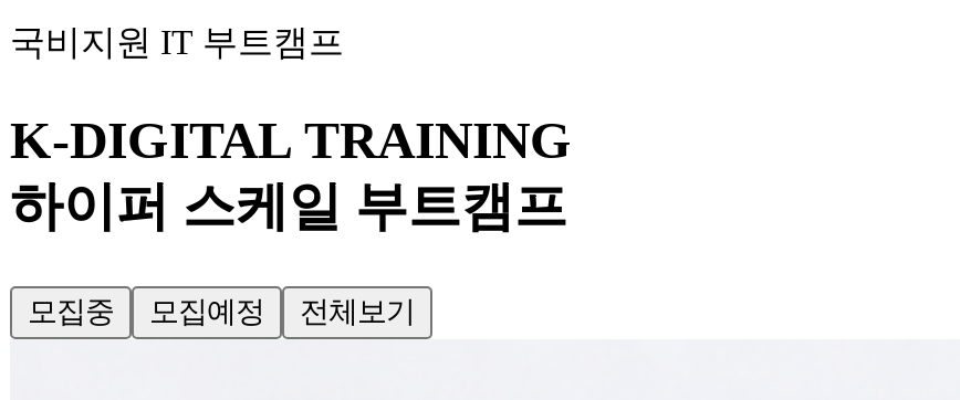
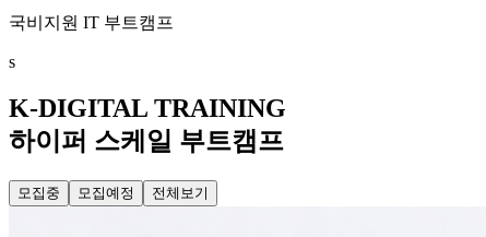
+ s
